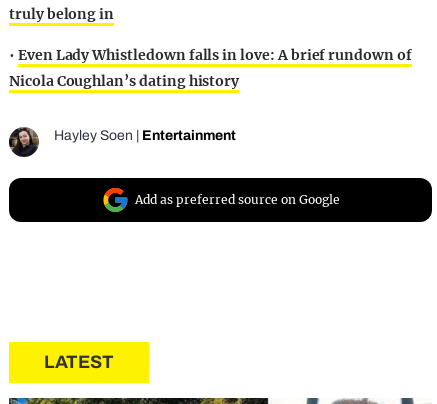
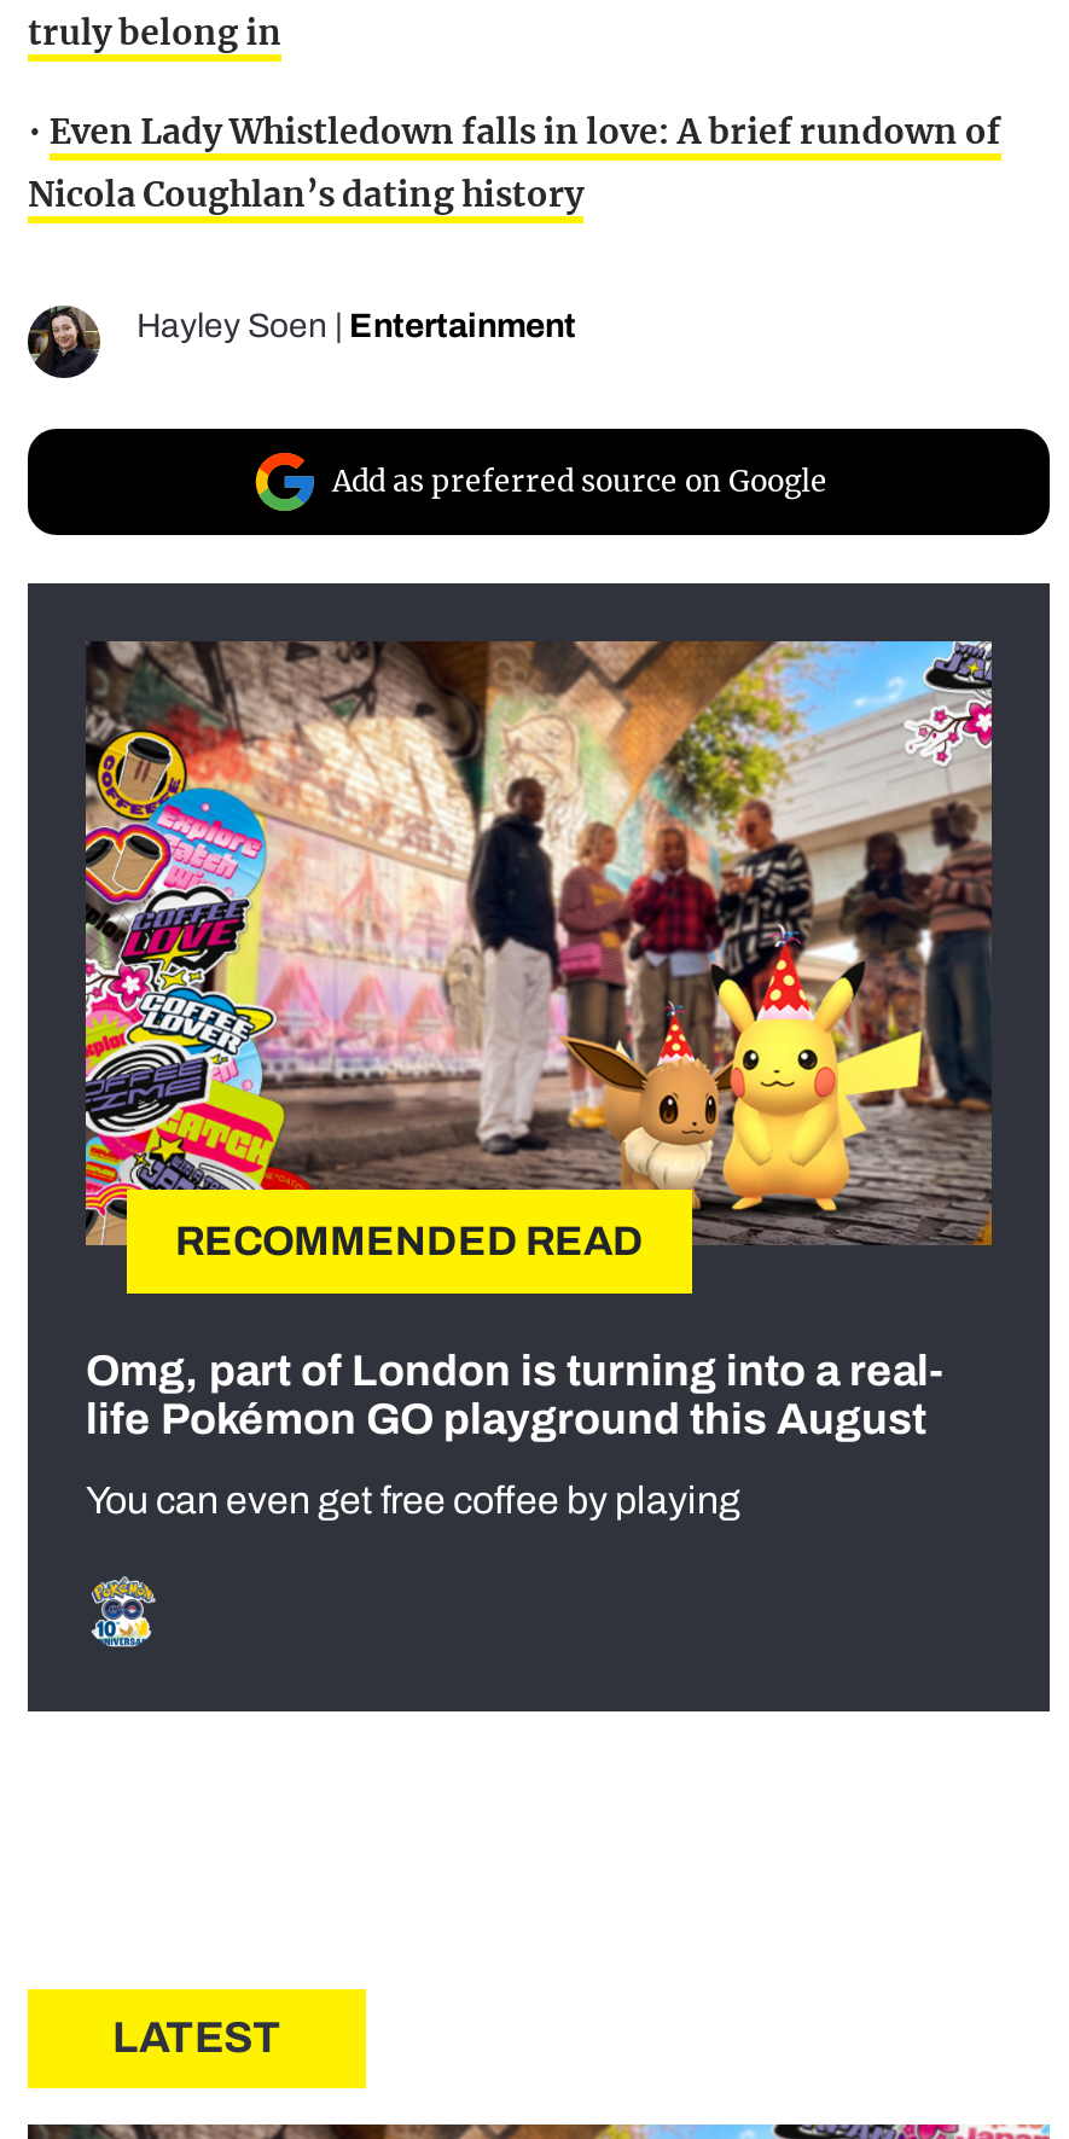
+ [image]
+ RECOMMENDED READ
+ Omg, part of London is turning into a real-
+ life Pokémon GO playground this August
+ You can even get free coffee by playing
